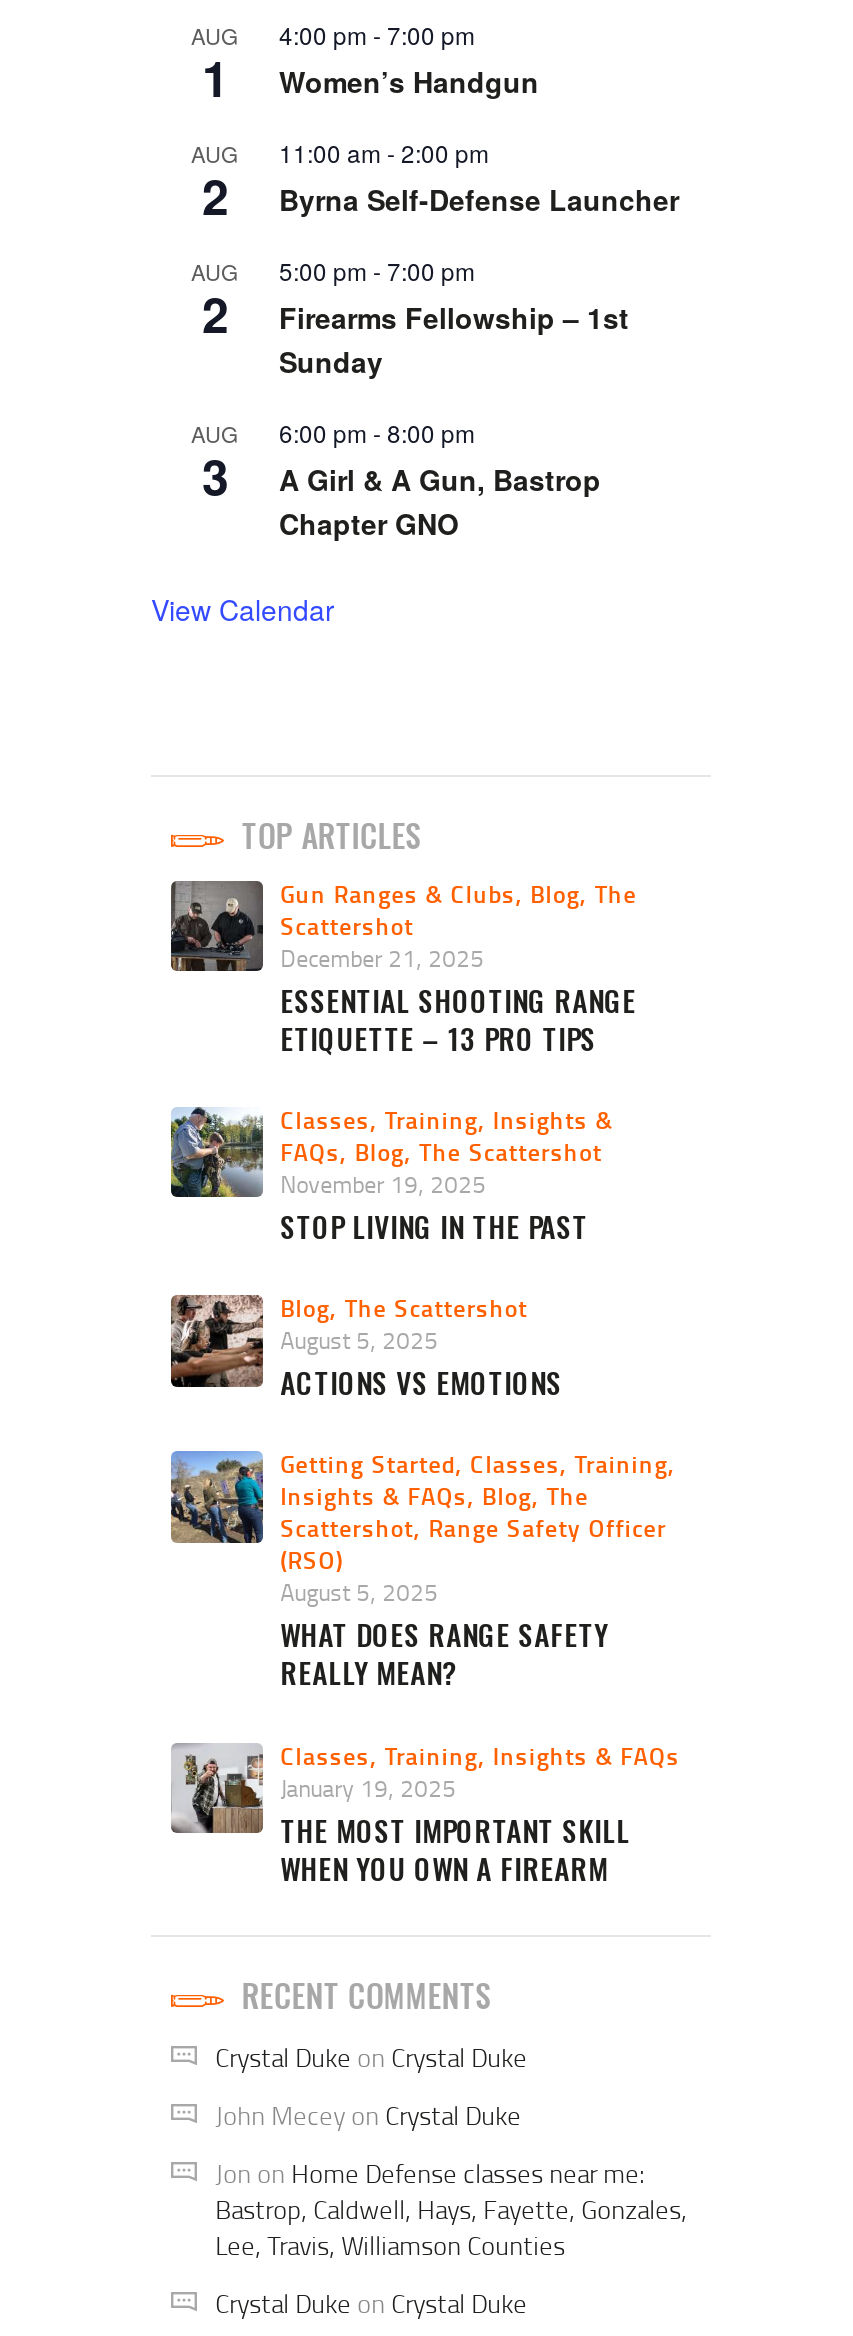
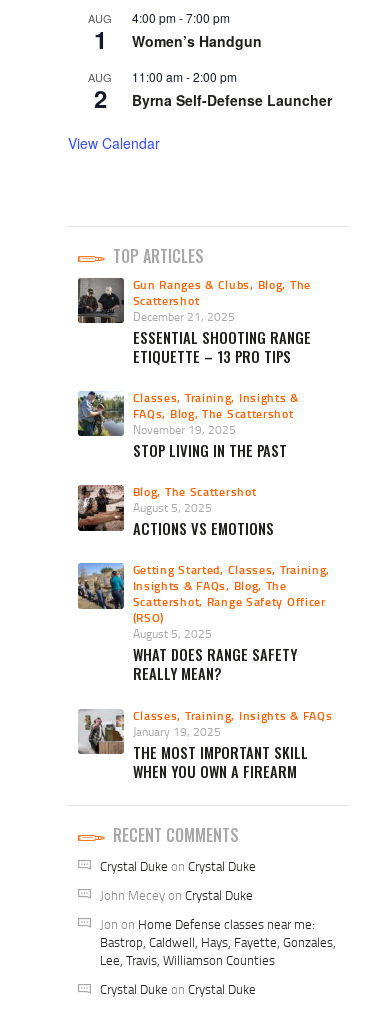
- AUG
- 2

- 5:00 pm - 7:00 pm
- Firearms Fellowship – 1st
- Sunday
- AUG
- 3

- 6:00 pm - 8:00 pm
- A Girl & A Gun, Bastrop
- Chapter GNO
